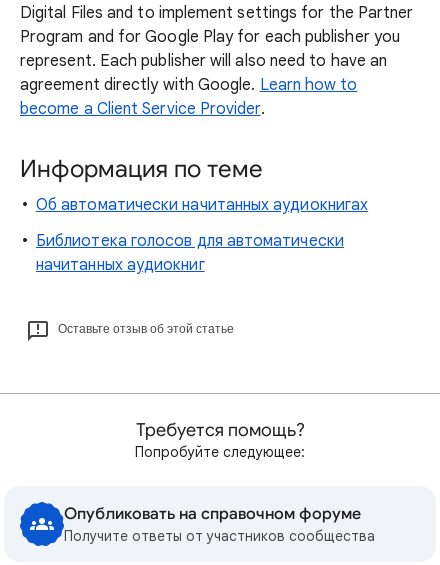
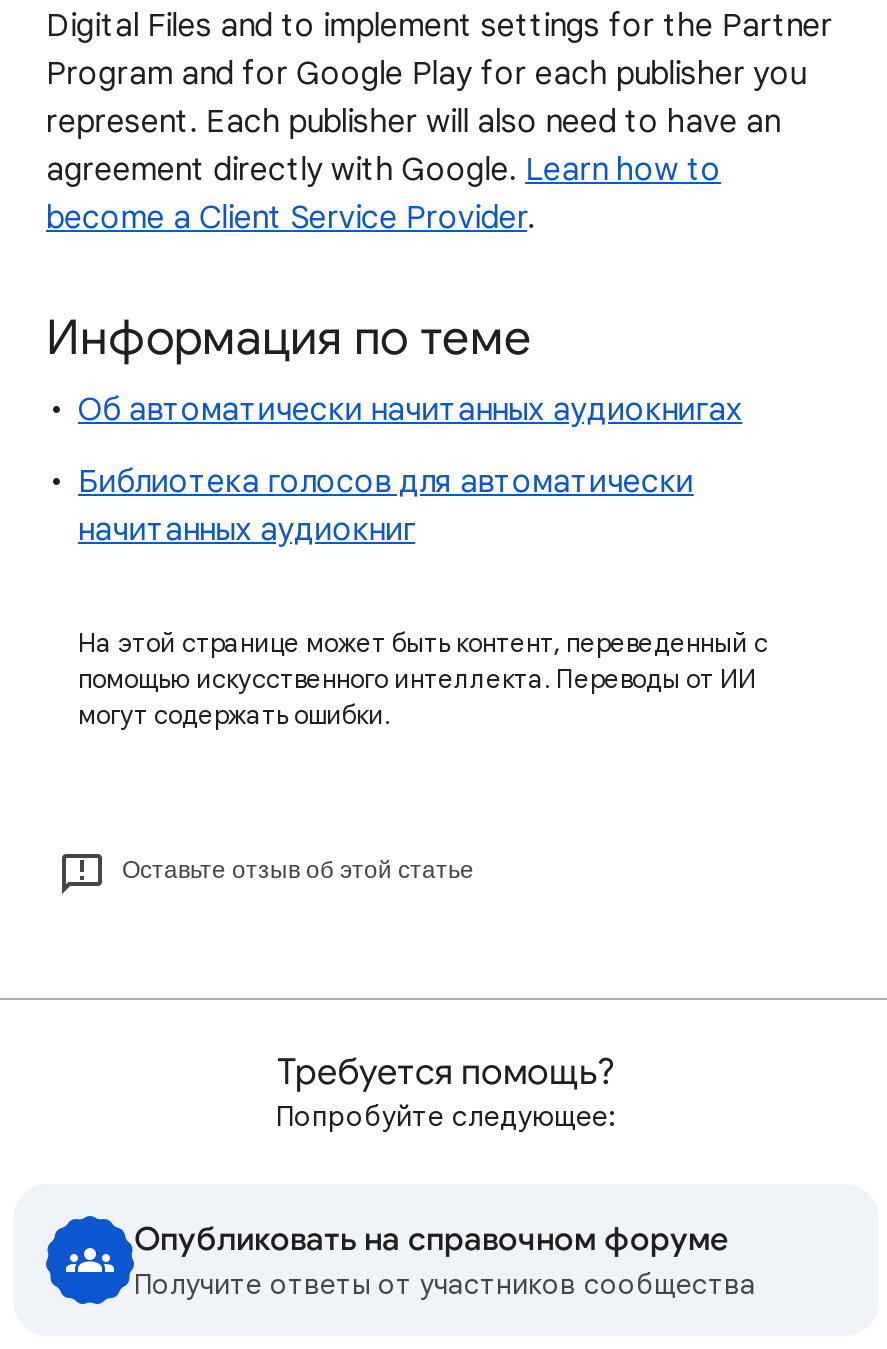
+ На этой странице может быть контент, переведенный с
+ помощью искусственного интеллекта. Переводы от ИИ
+ могут содержать ошибки.
